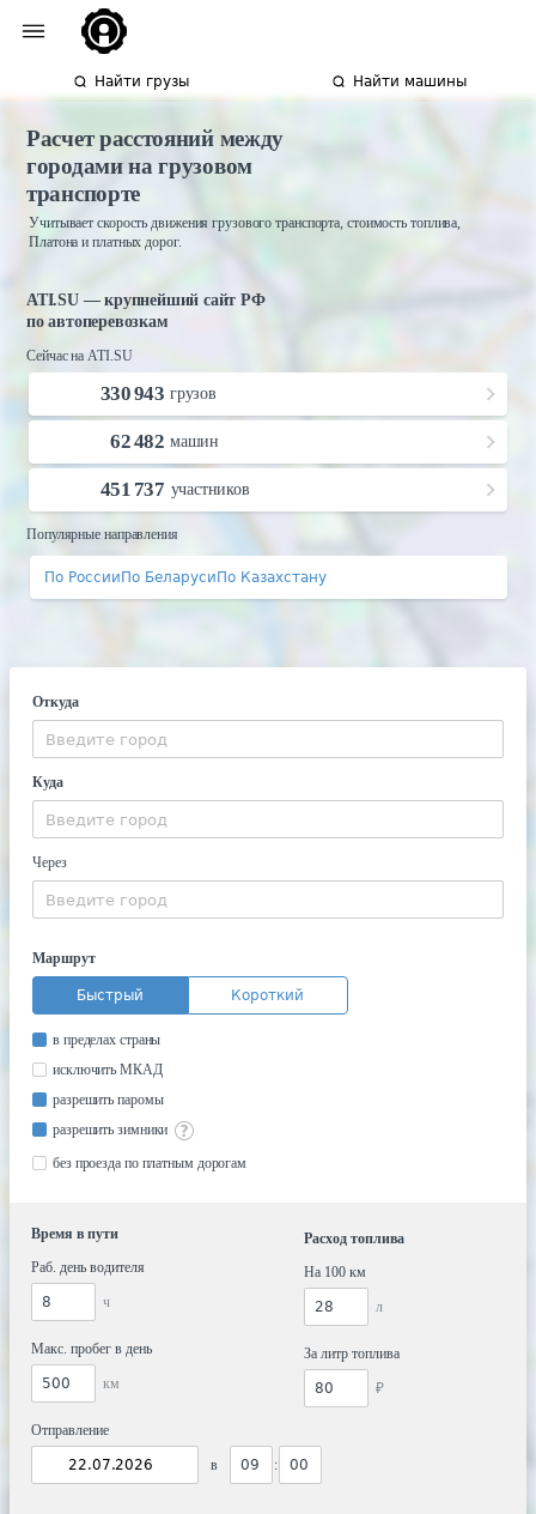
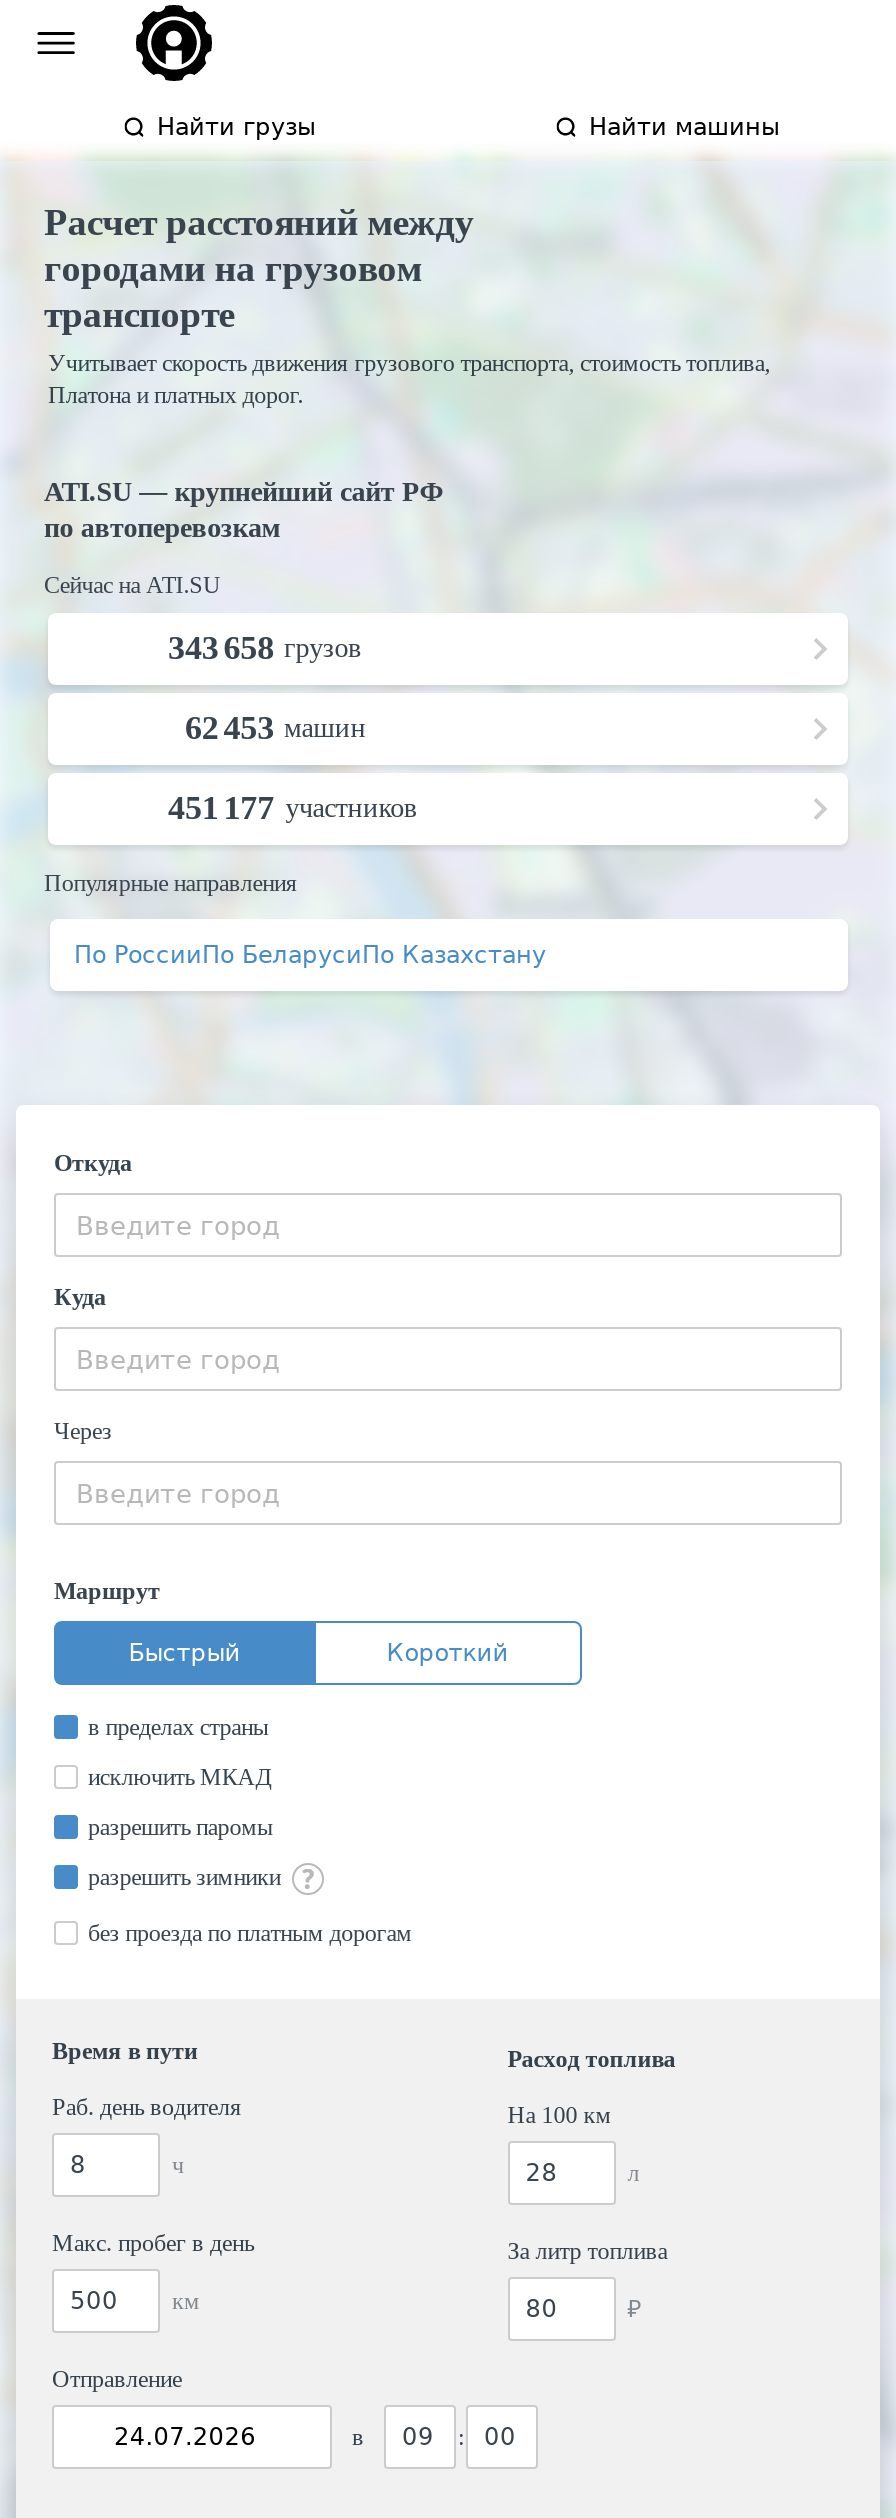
- 330 943 грузов
+ 343 658 грузов

- 62 482 машин
+ 62 453 машин

- 451 737 участников
+ 451 177 участников
